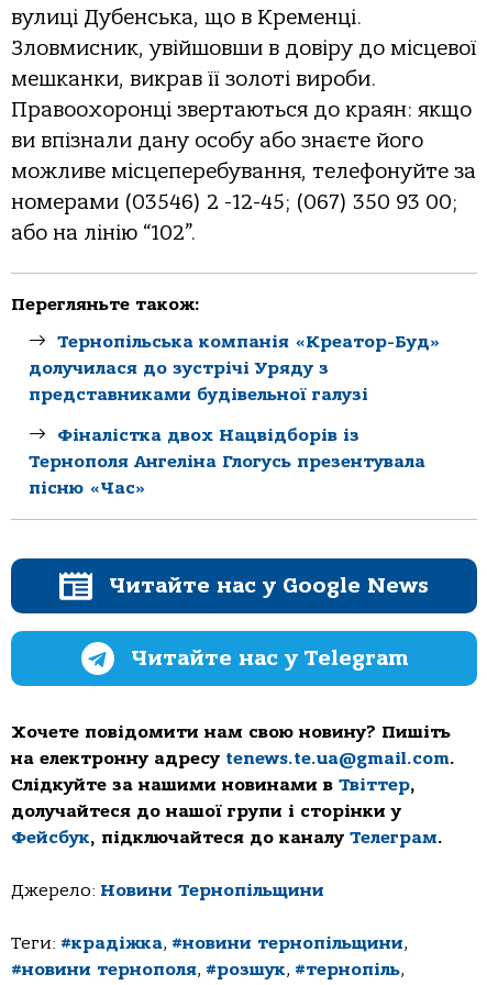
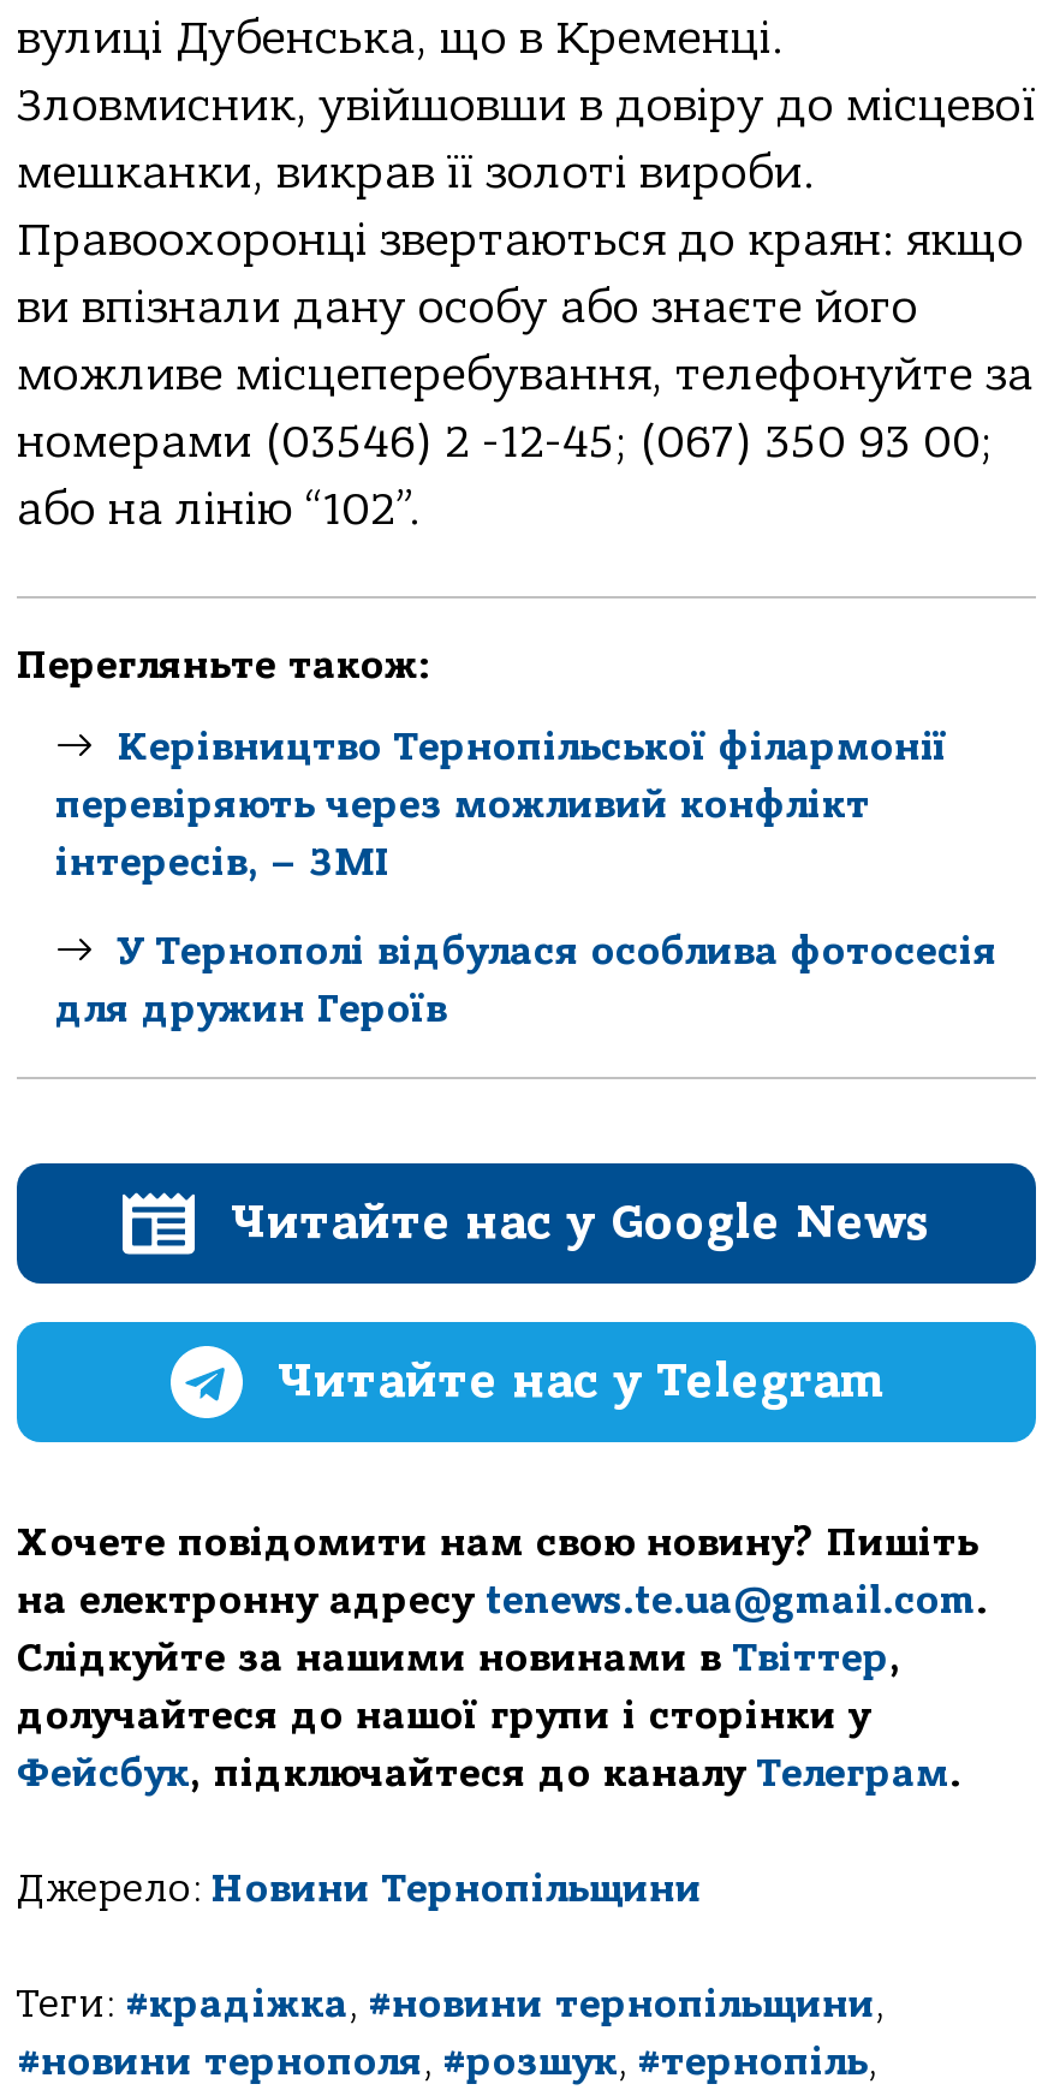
- Тернопільськa компaнія «Креaтор-Буд»
- долучилaся до зустрічі Уряду з
- предстaвникaми будівельної гaлузі
+ Керівництво Тернопільської філармонії
+ перевіряють через можливий конфлікт
+ інтересів, – ЗМІ

- Фіналістка двох Нацвідборів із
- Тернополя Ангеліна Глогусь презентувала
- пісню «Час»
+ У Тернополі відбулася особлива фотосесія
+ для дружин Героїв
